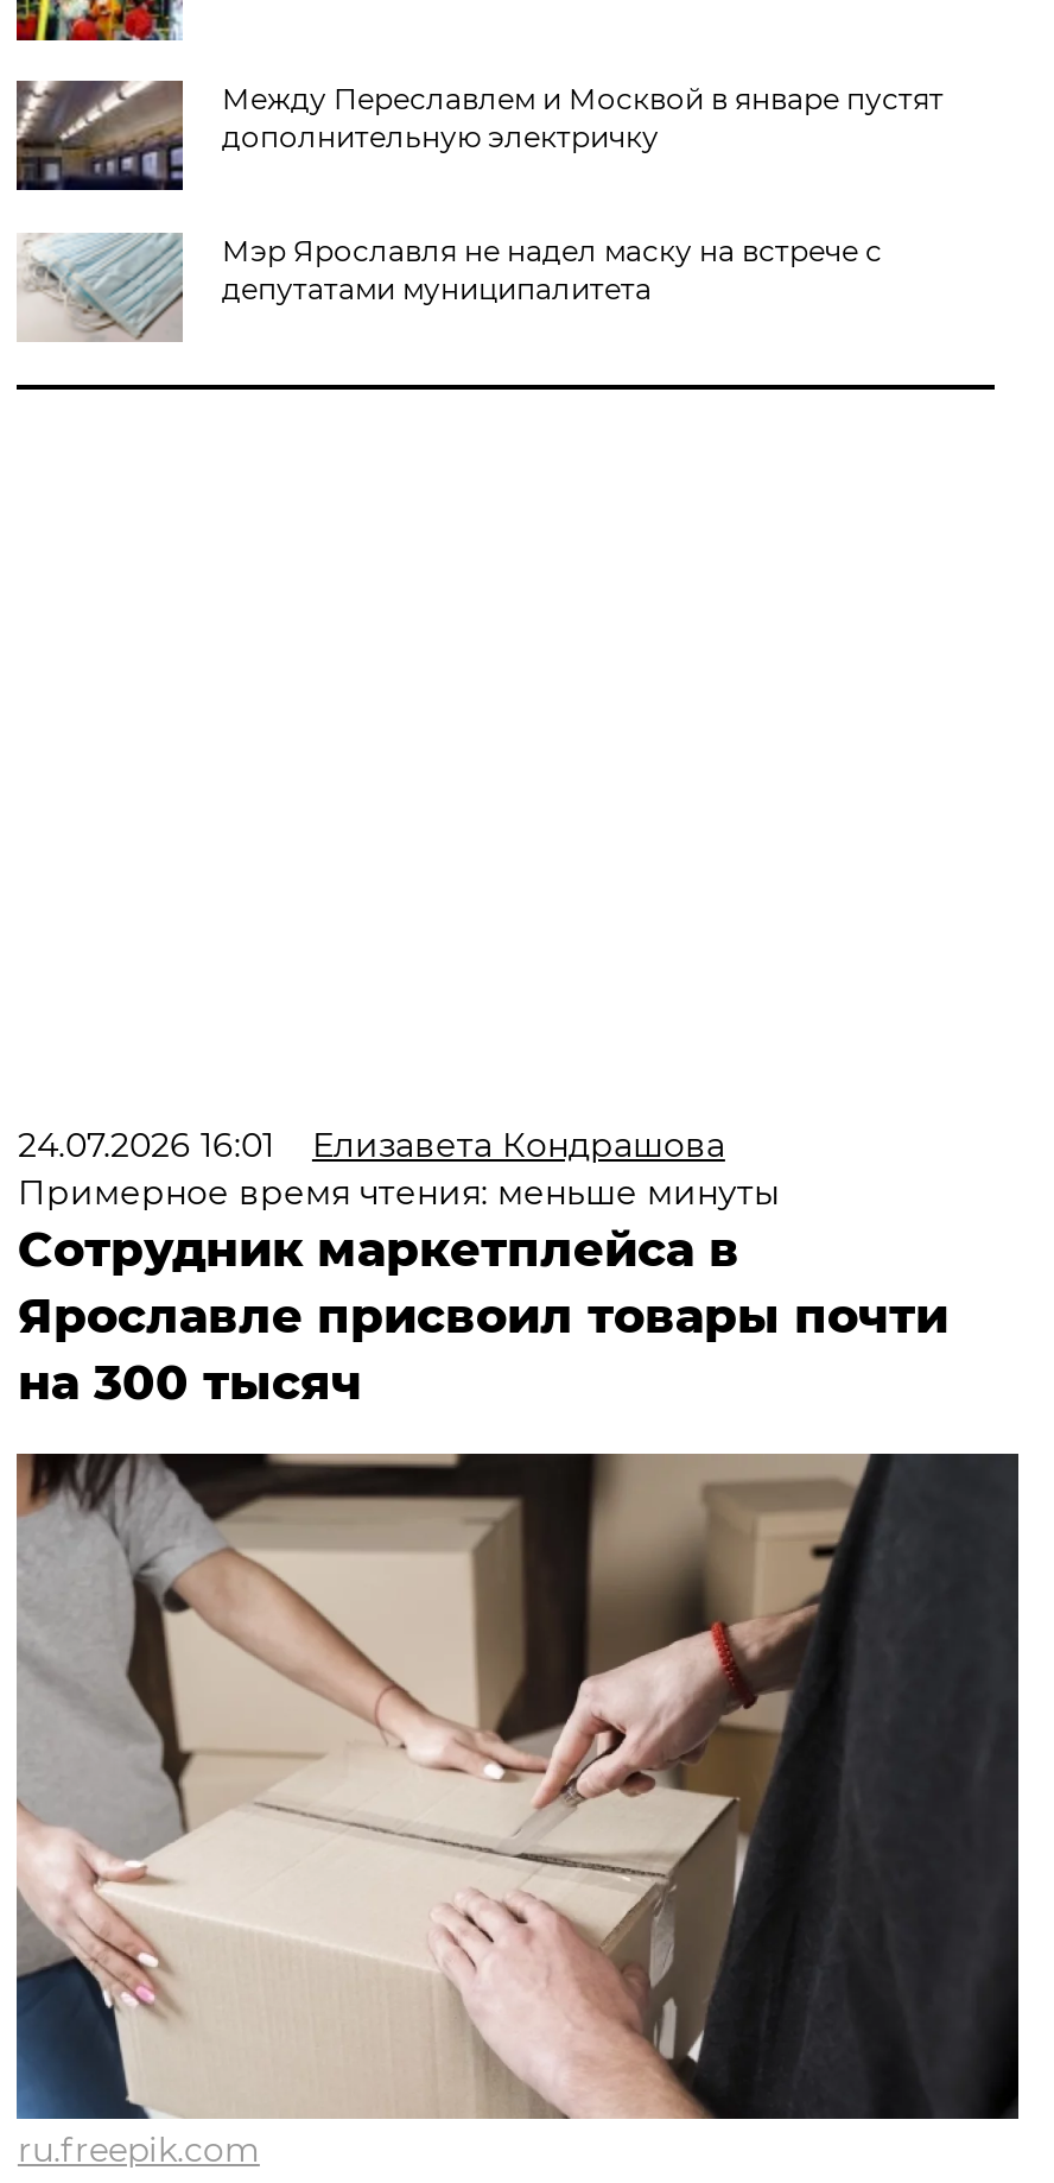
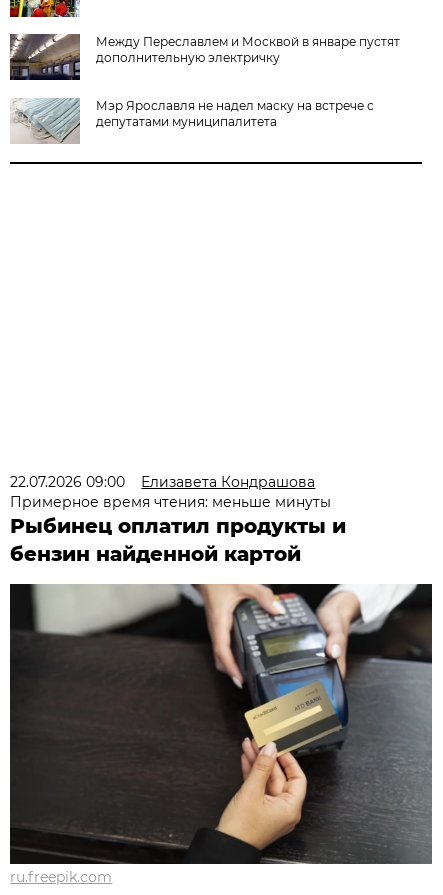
- 24.07.2026 16:01 Елизавета Кондрашова
+ 22.07.2026 09:00 Елизавета Кондрашова

- Сотрудник маркетплейса в
- Ярославле присвоил товары почти
- на 300 тысяч
+ Рыбинец оплатил продукты и
+ бензин найденной картой

- [image]
+ [image]
